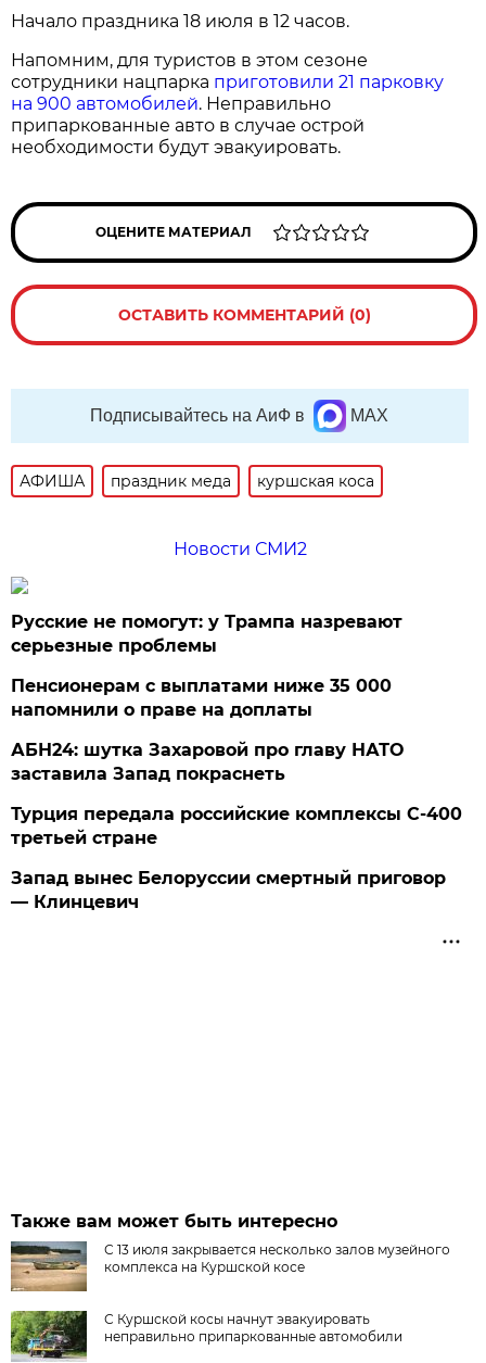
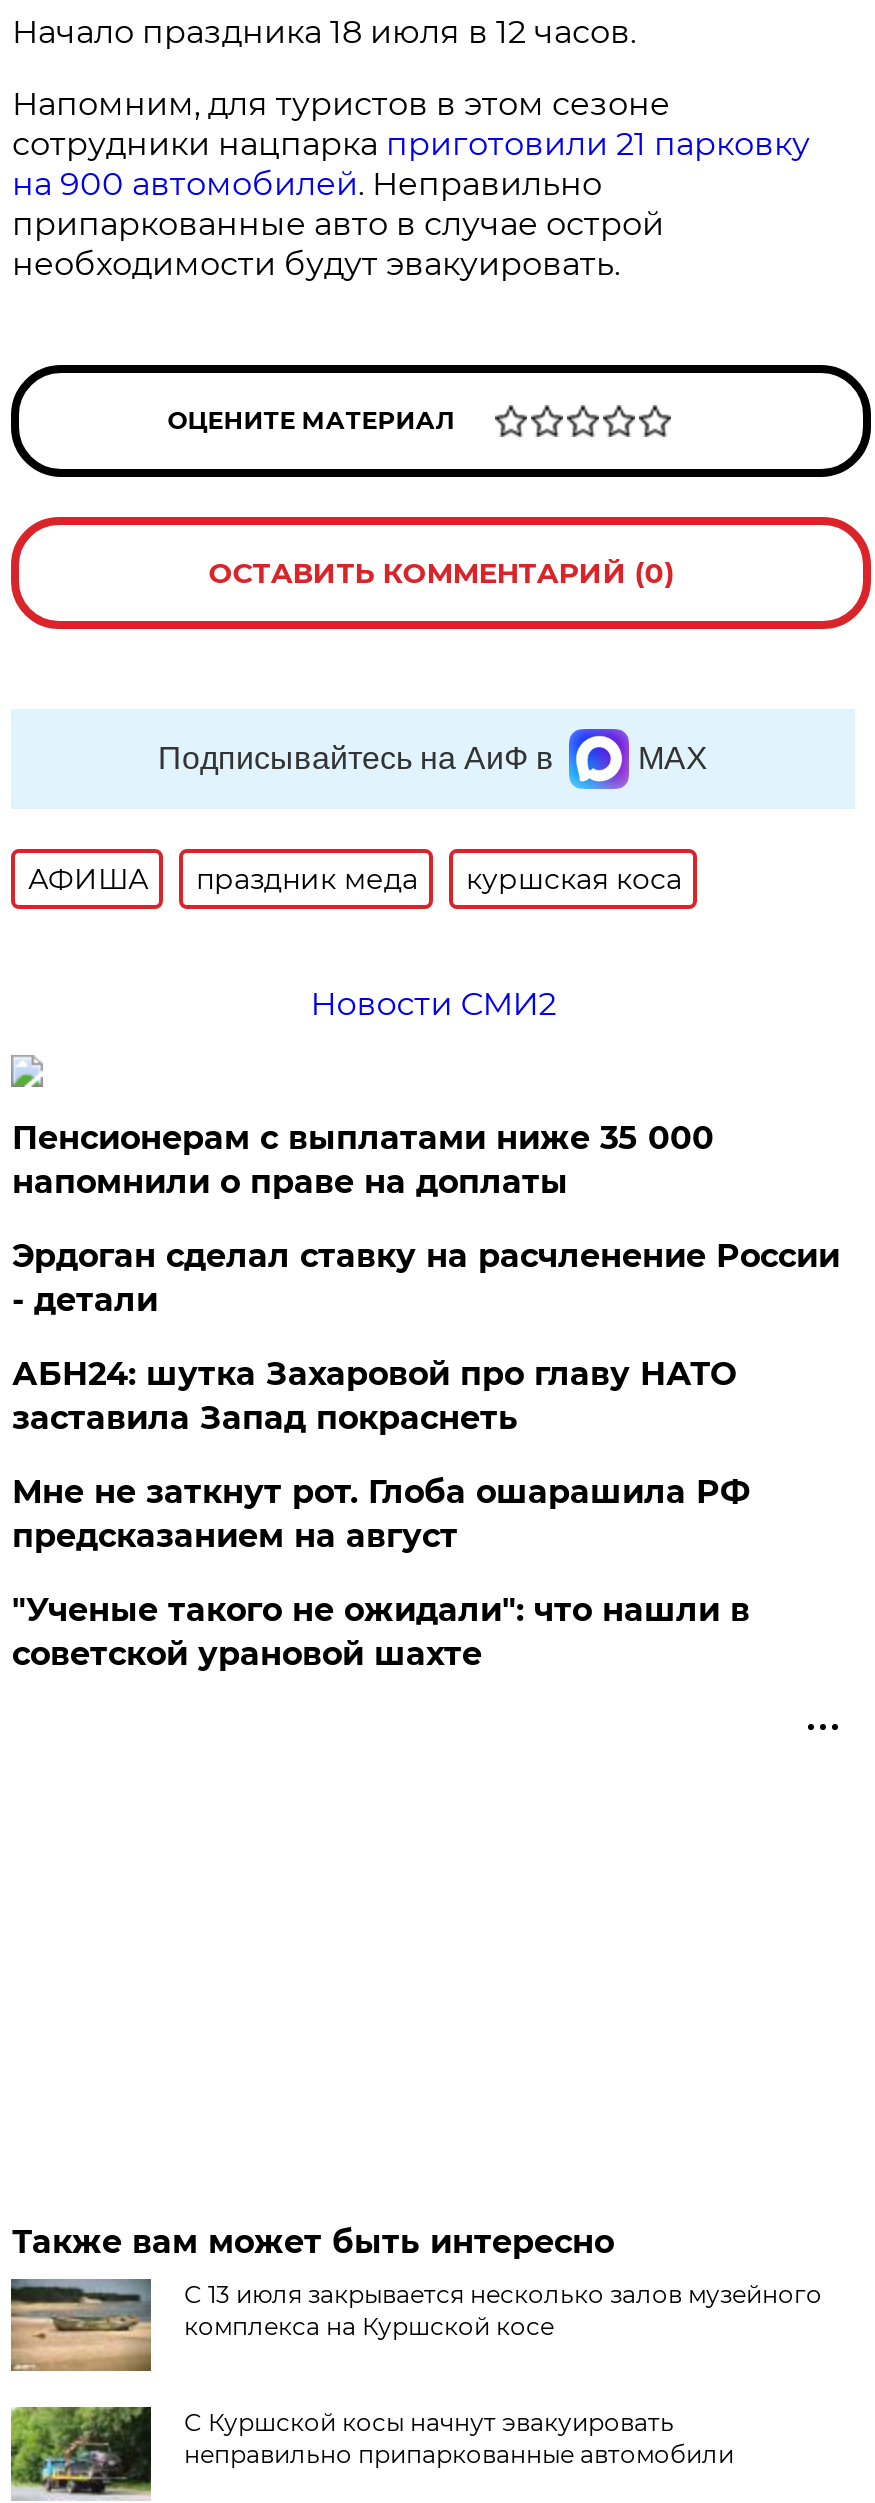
- Русские не помогут: у Трампа назревают
- серьезные проблемы

moved up: Пенсионерам с выплатами ниже 35 000 | напомнили о праве на доплаты

+ Эрдоган сделал ставку на расчленение России
+ - детали

- Турция передала российские комплексы С-400
- третьей стране
+ Мне не заткнут рот. Глоба ошарашила РФ
+ предсказанием на август

- Запад вынес Белоруссии смертный приговор
- — Клинцевич
+ "Ученые такого не ожидали": что нашли в
+ советской урановой шахте
